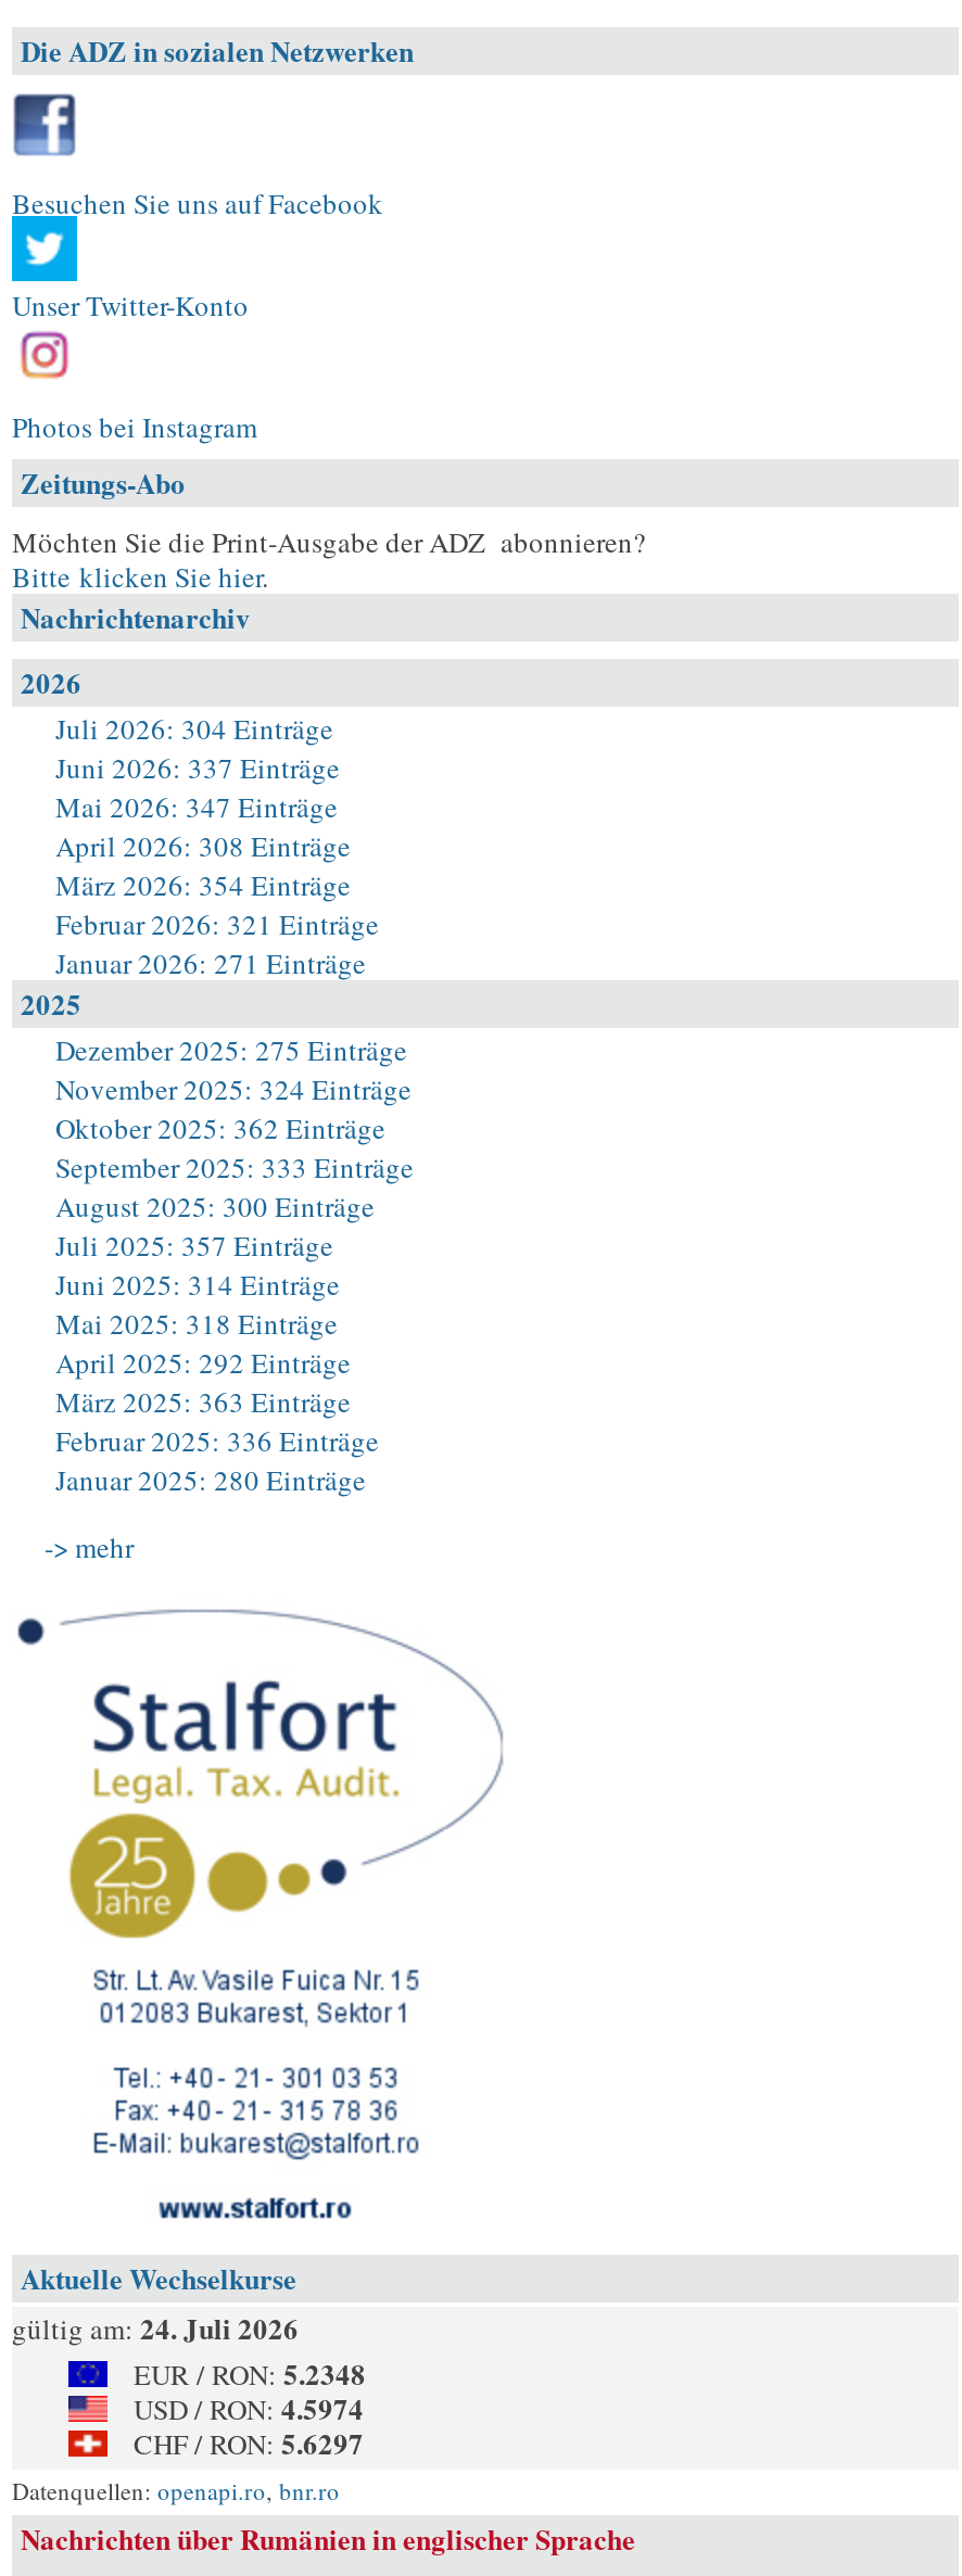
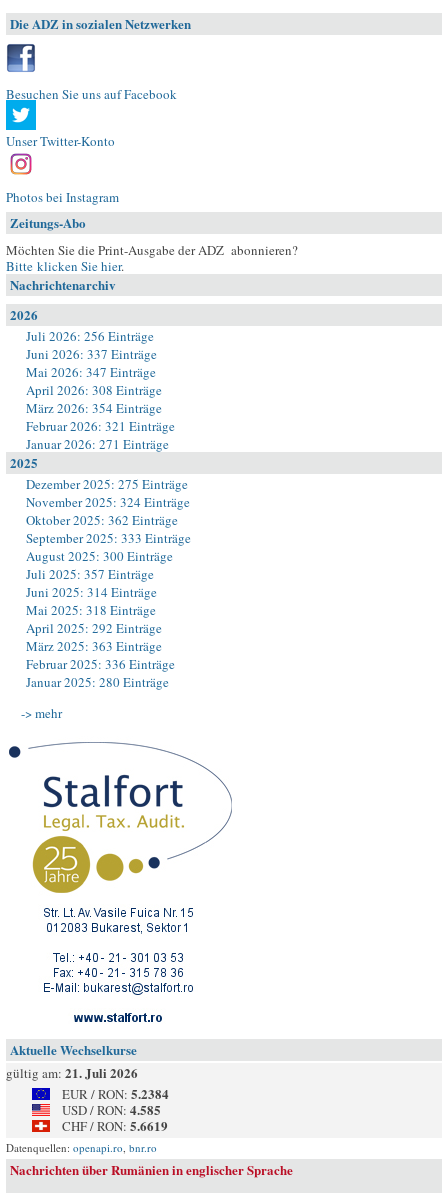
- Juli 2026: 304 Einträge
+ Juli 2026: 256 Einträge

- gültig am: 24. Juli 2026
+ gültig am: 21. Juli 2026

- EUR / RON: 5.2348
+ EUR / RON: 5.2384

- USD / RON: 4.5974
+ USD / RON: 4.585

- CHF / RON: 5.6297
+ CHF / RON: 5.6619
